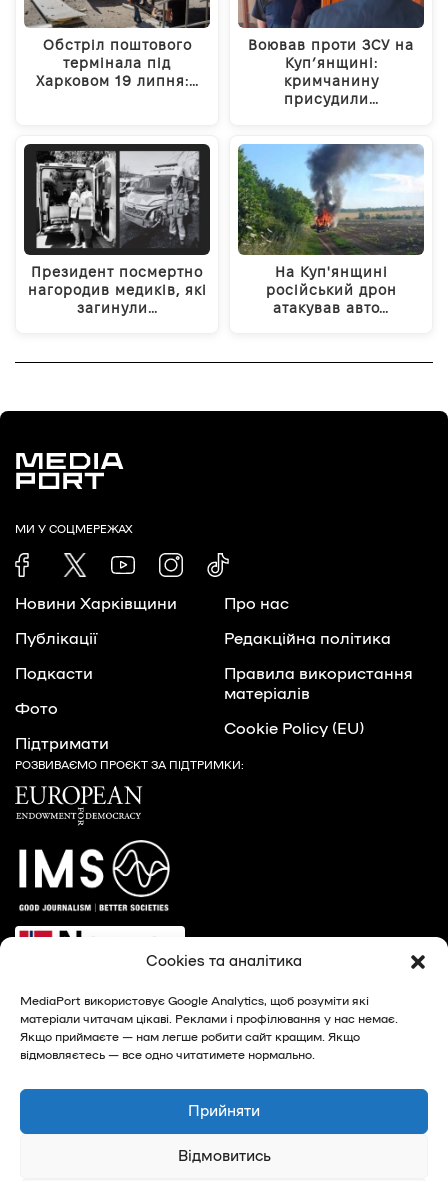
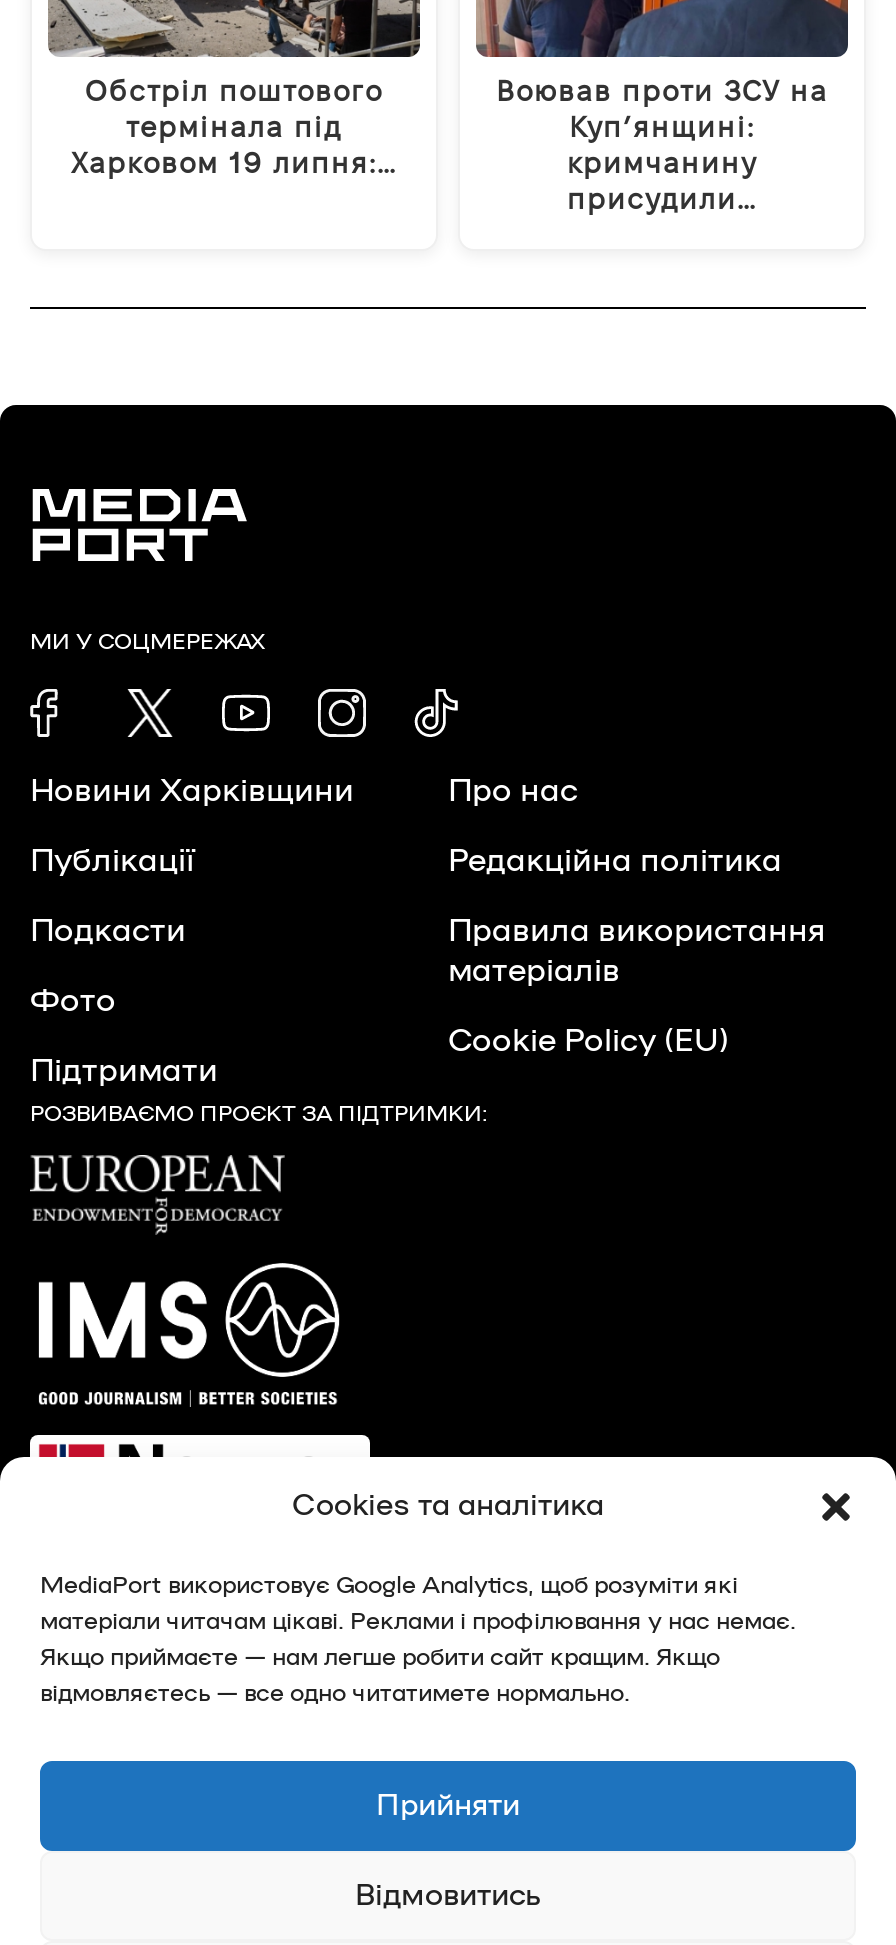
- [image]
- Президент посмертно
- нагородив медиків, які
- загинули…

- [image]
- На Куп'янщині
- російський дрон
- атакував авто…
